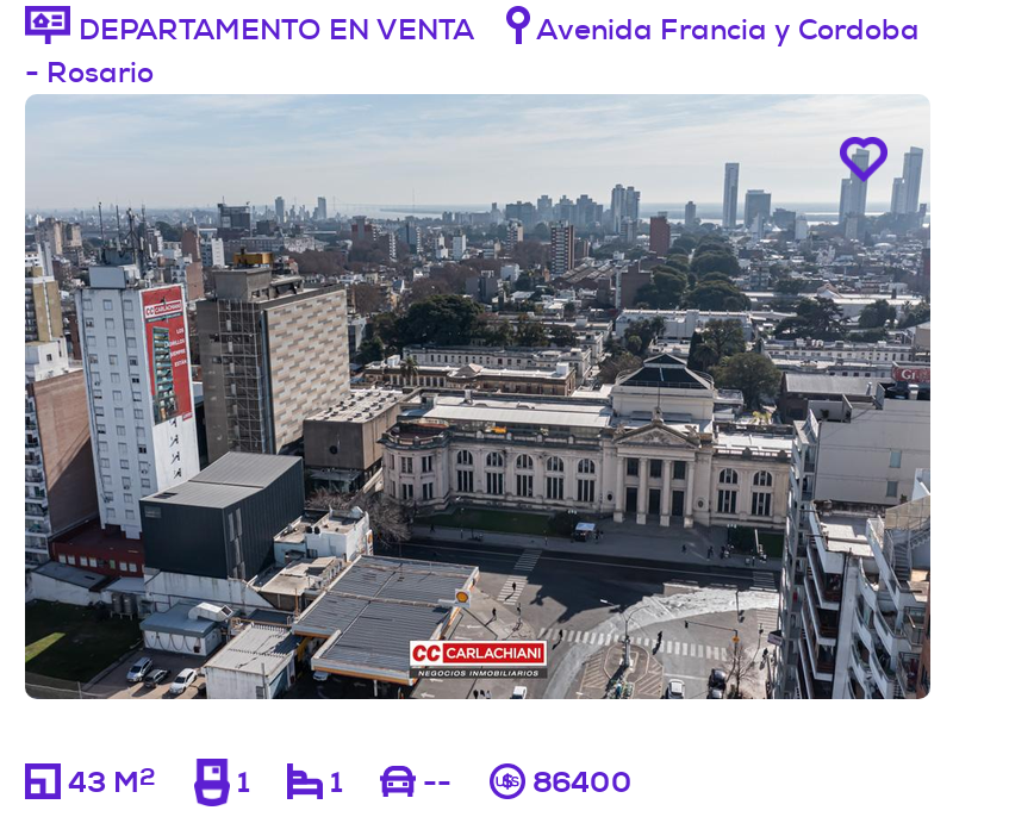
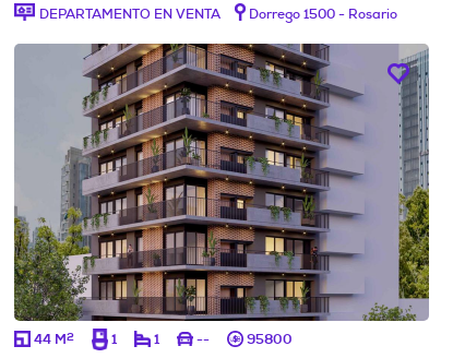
- Avenida Francia y Cordoba
- - Rosario
+ Dorrego 1500 - Rosario

- [image]
- 43 M2
+ [image]
+ 44 M2

- 86400
+ 95800
